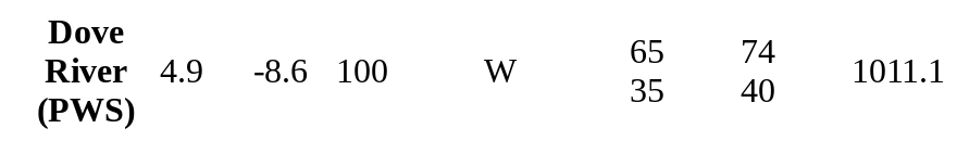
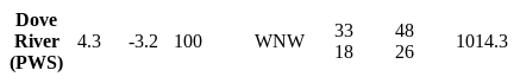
- 65
- 35
+ 33
+ 18

- 74
- 40
+ 48
+ 26

- 4.9
+ 4.3

- -8.6
+ -3.2

- W
+ WNW

- 1011.1
+ 1014.3
